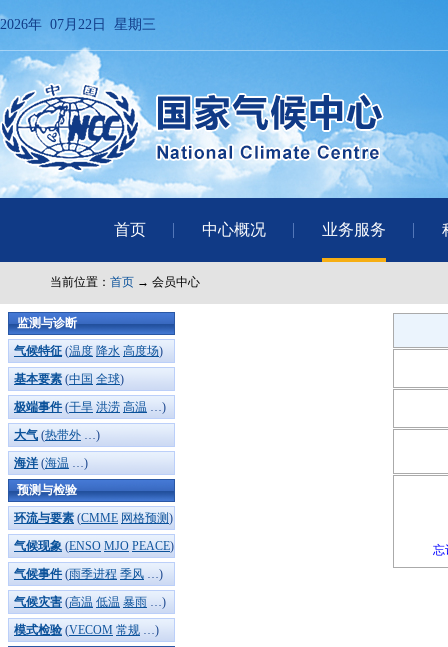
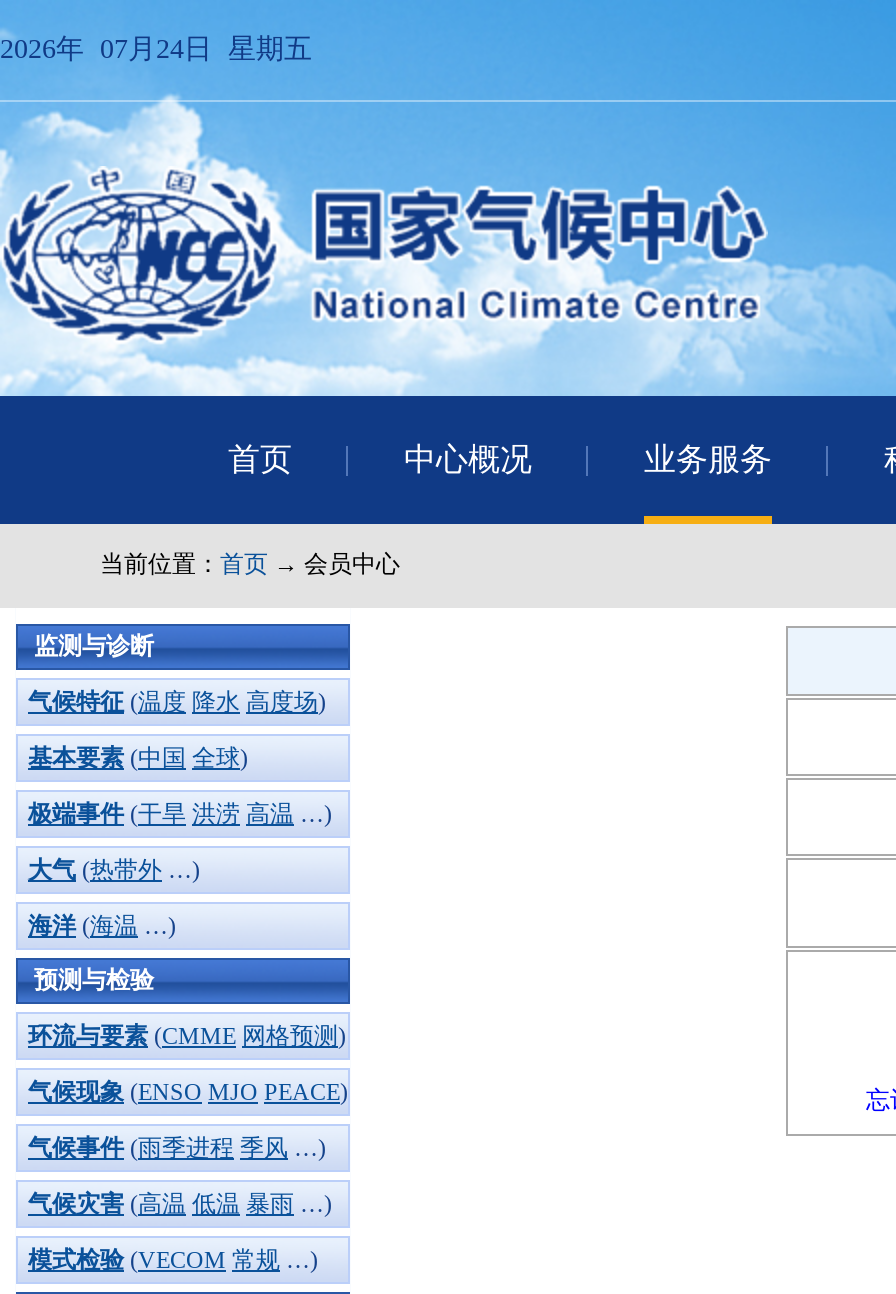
- 2026年 07月22日 星期三
+ 2026年 07月24日 星期五
